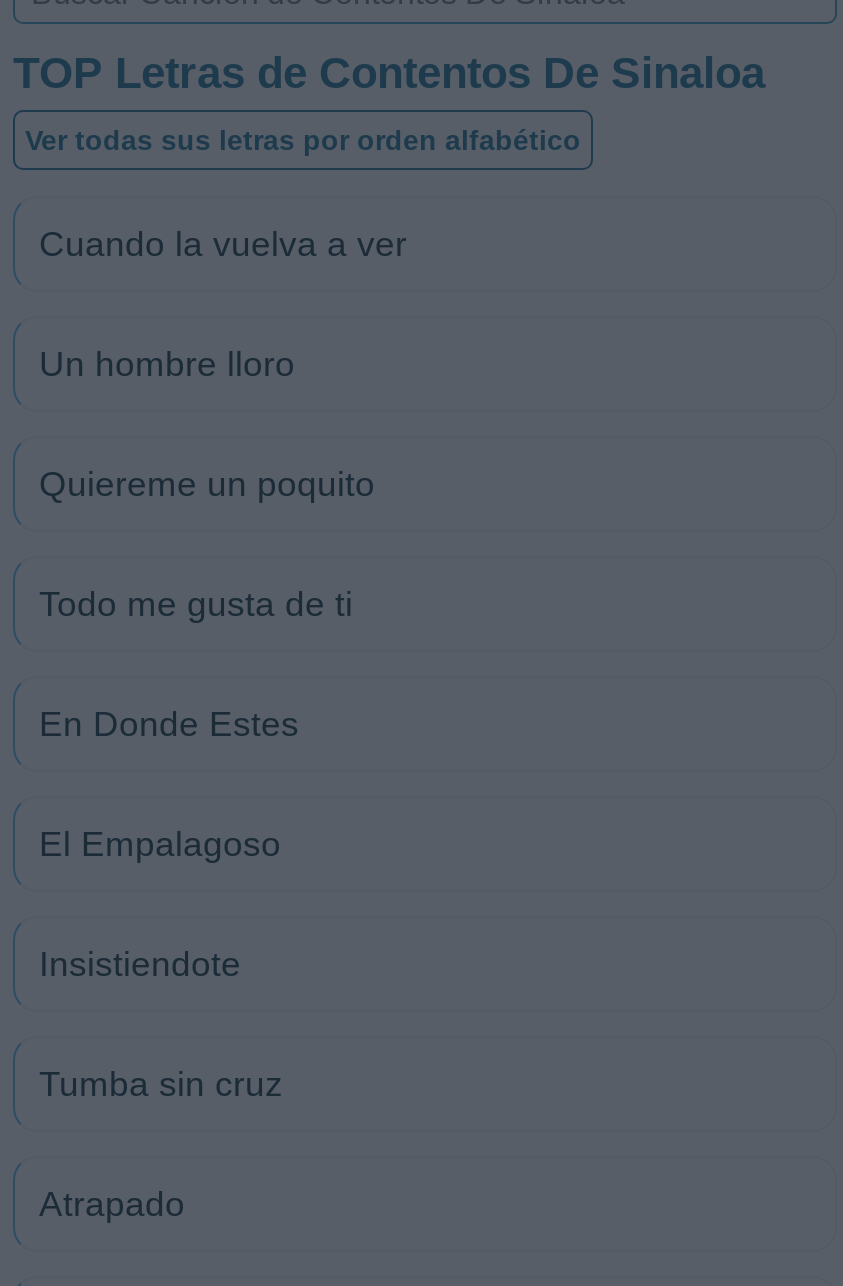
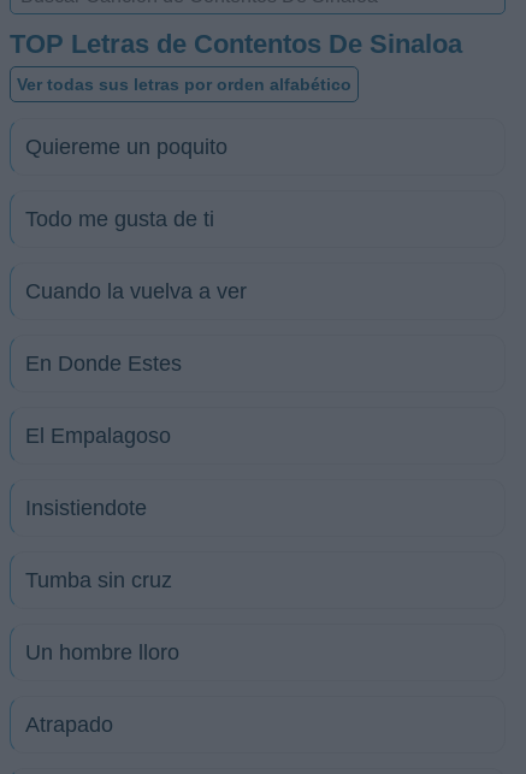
moved down: Cuando la vuelva a ver

moved down: Un hombre lloro

moved up: Quiereme un poquito | Todo me gusta de ti

moved up: En Donde Estes | El Empalagoso | Insistiendote | Tumba sin cruz
